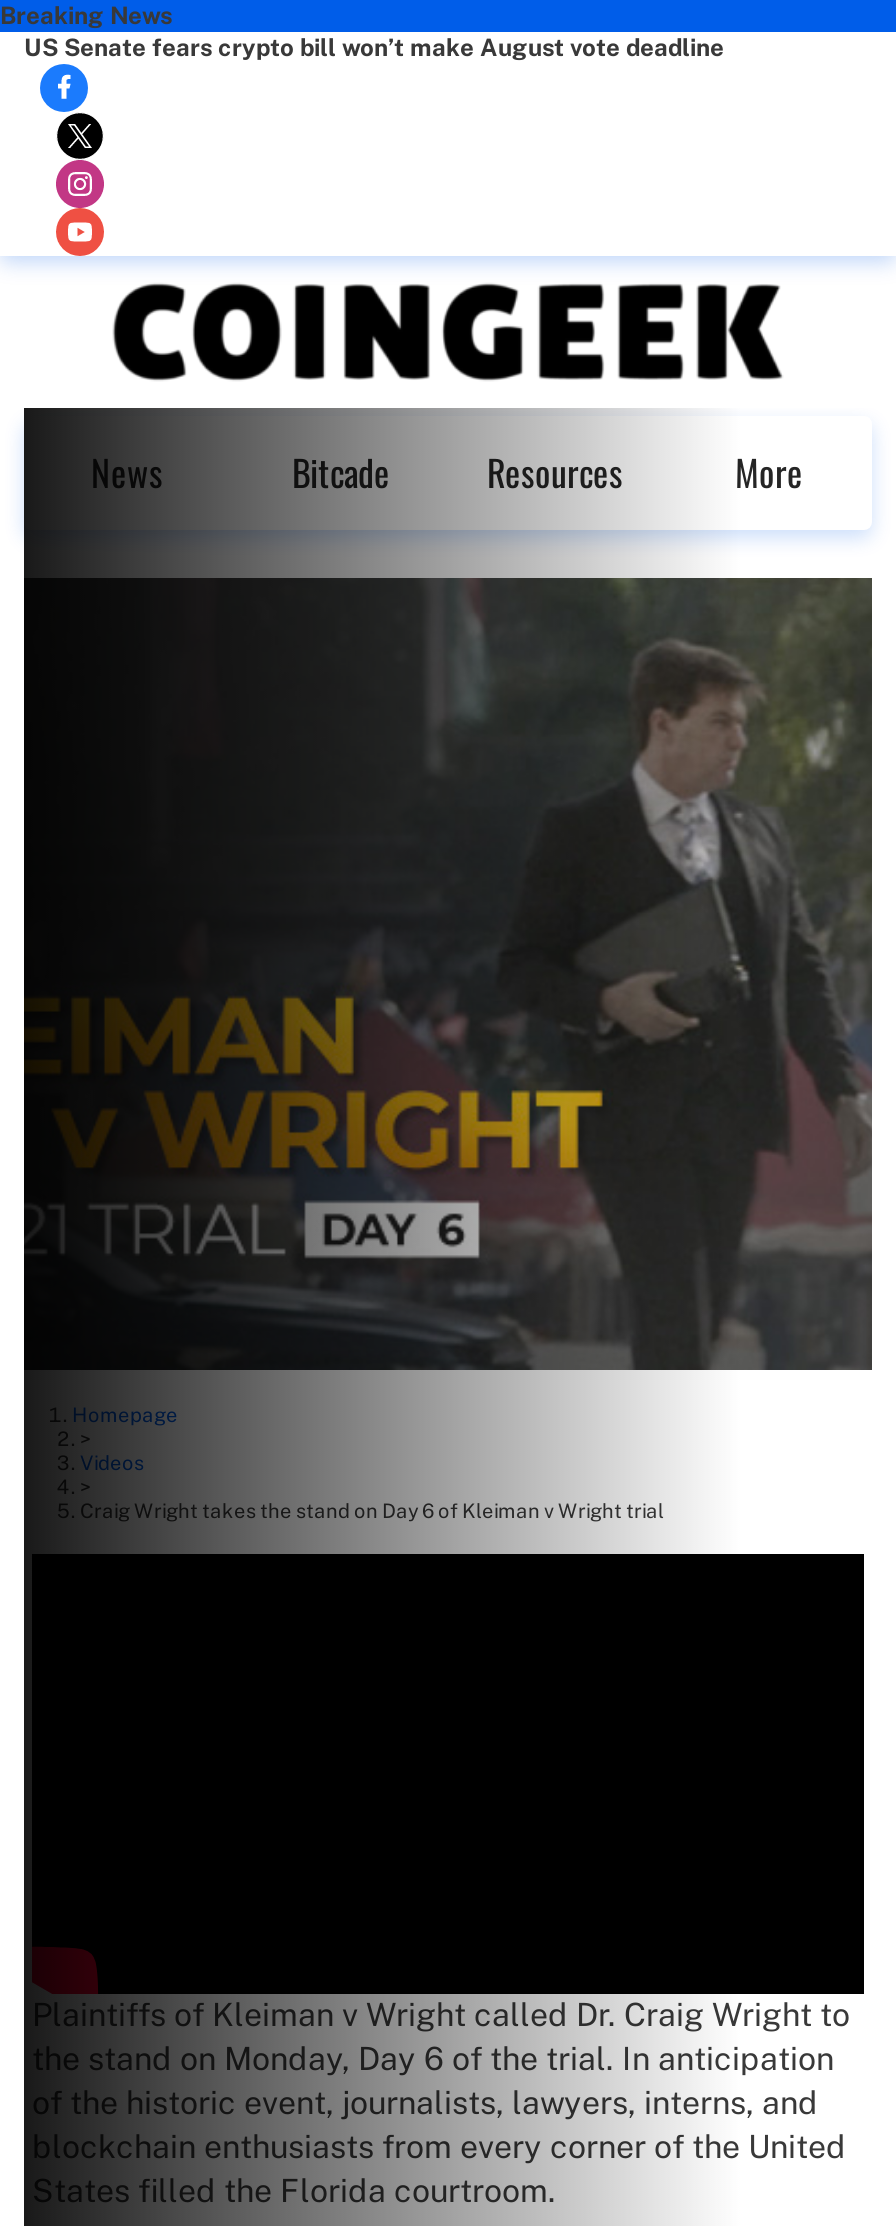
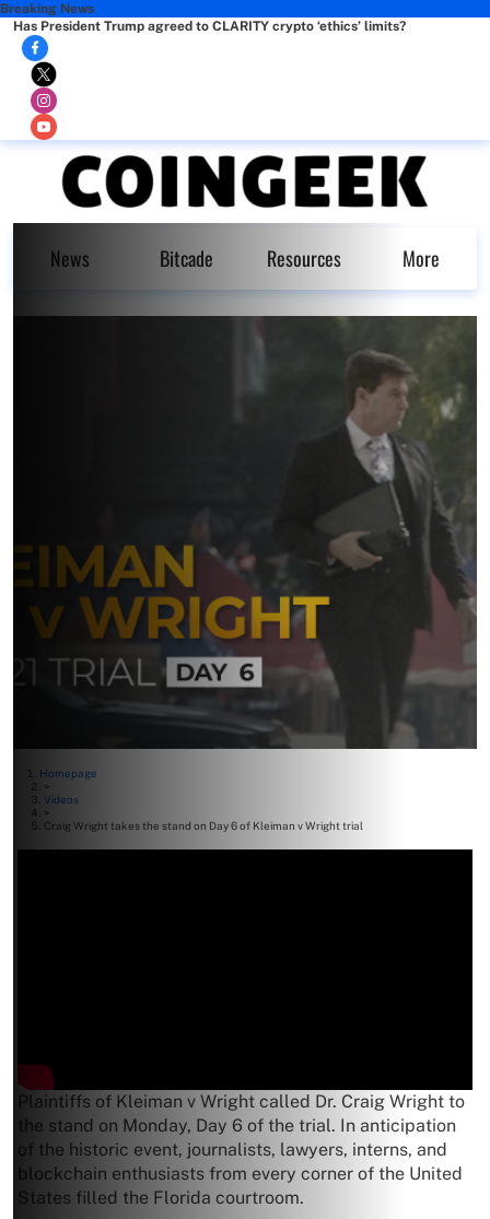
- US Senate fears crypto bill won’t make August vote deadline
+ Has President Trump agreed to CLARITY crypto ‘ethics’ limits?
